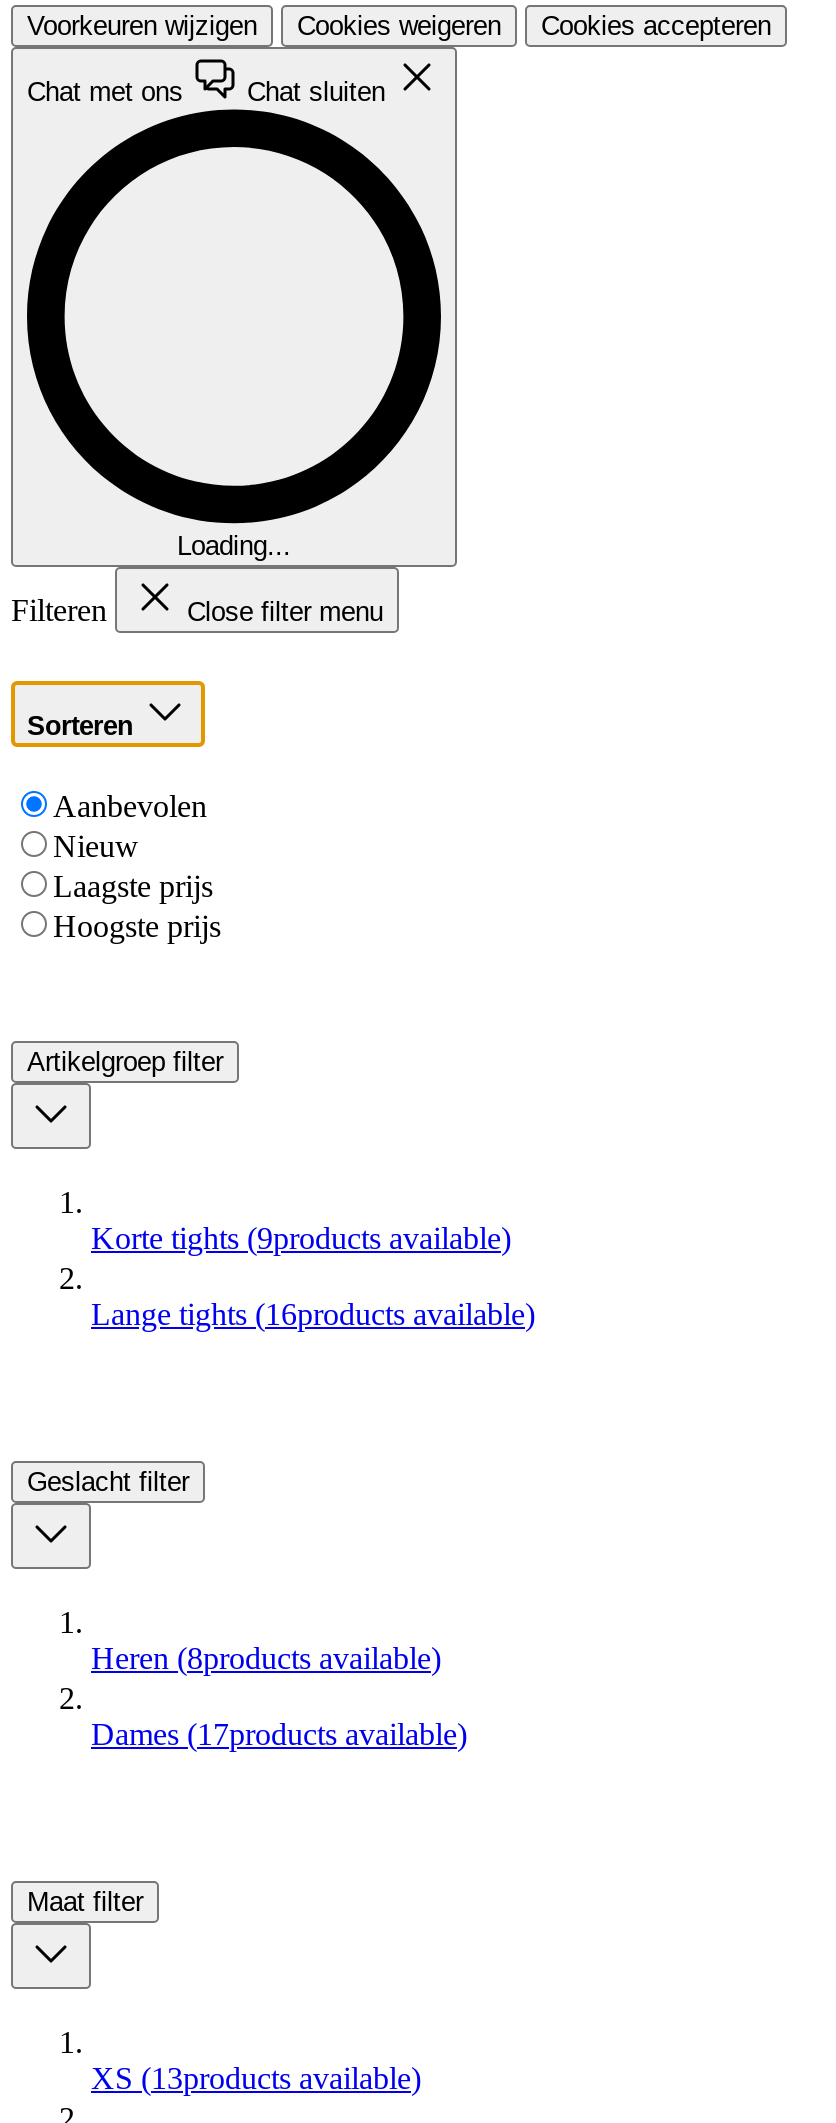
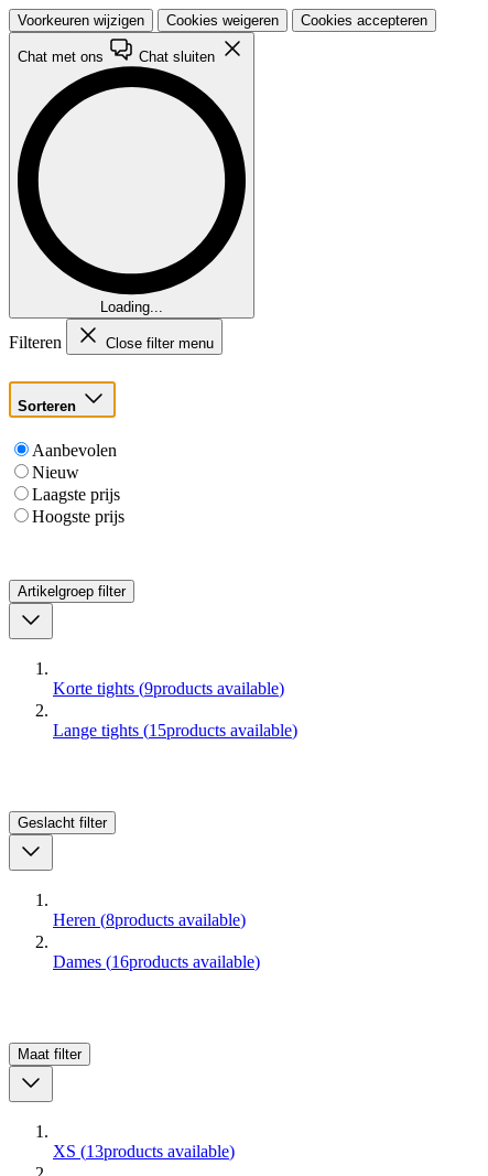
- Lange tights (16products available)
+ Lange tights (15products available)

- Dames (17products available)
+ Dames (16products available)
